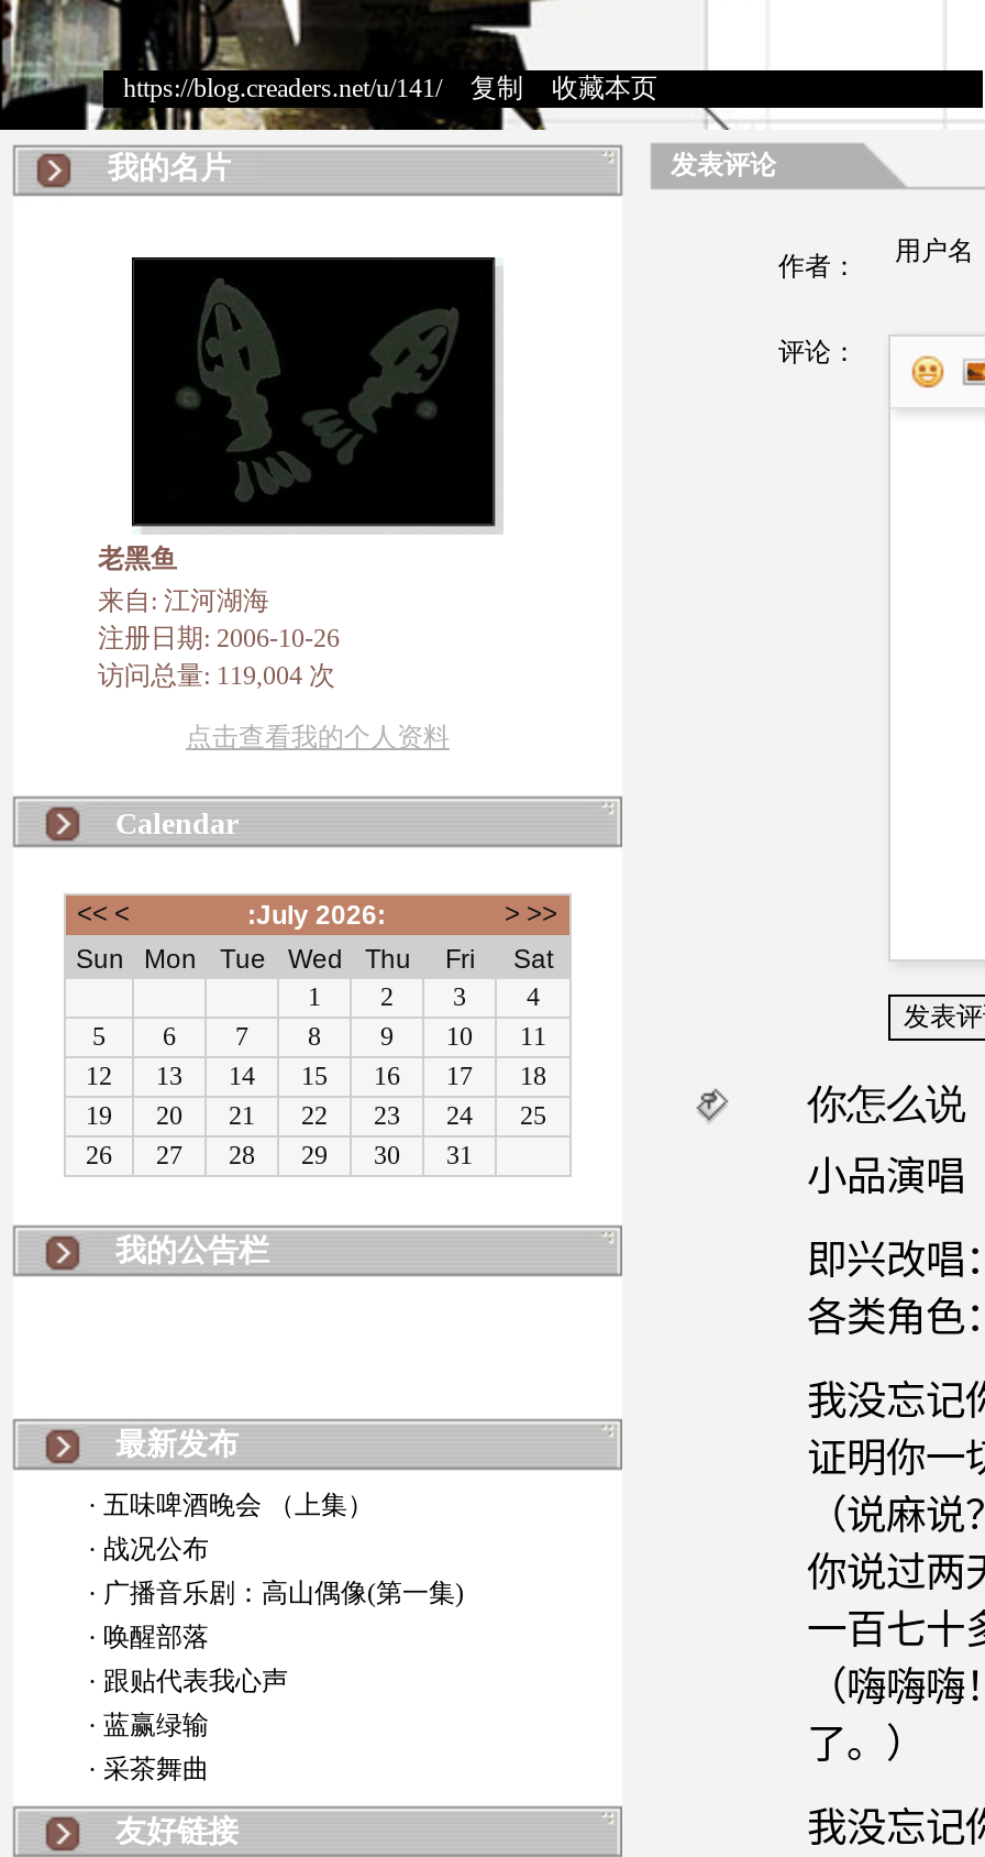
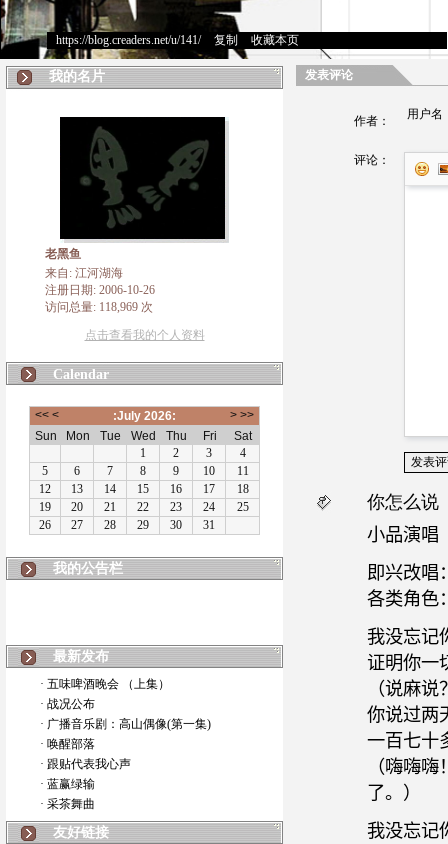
- 访问总量: 119,004 次
+ 访问总量: 118,969 次
